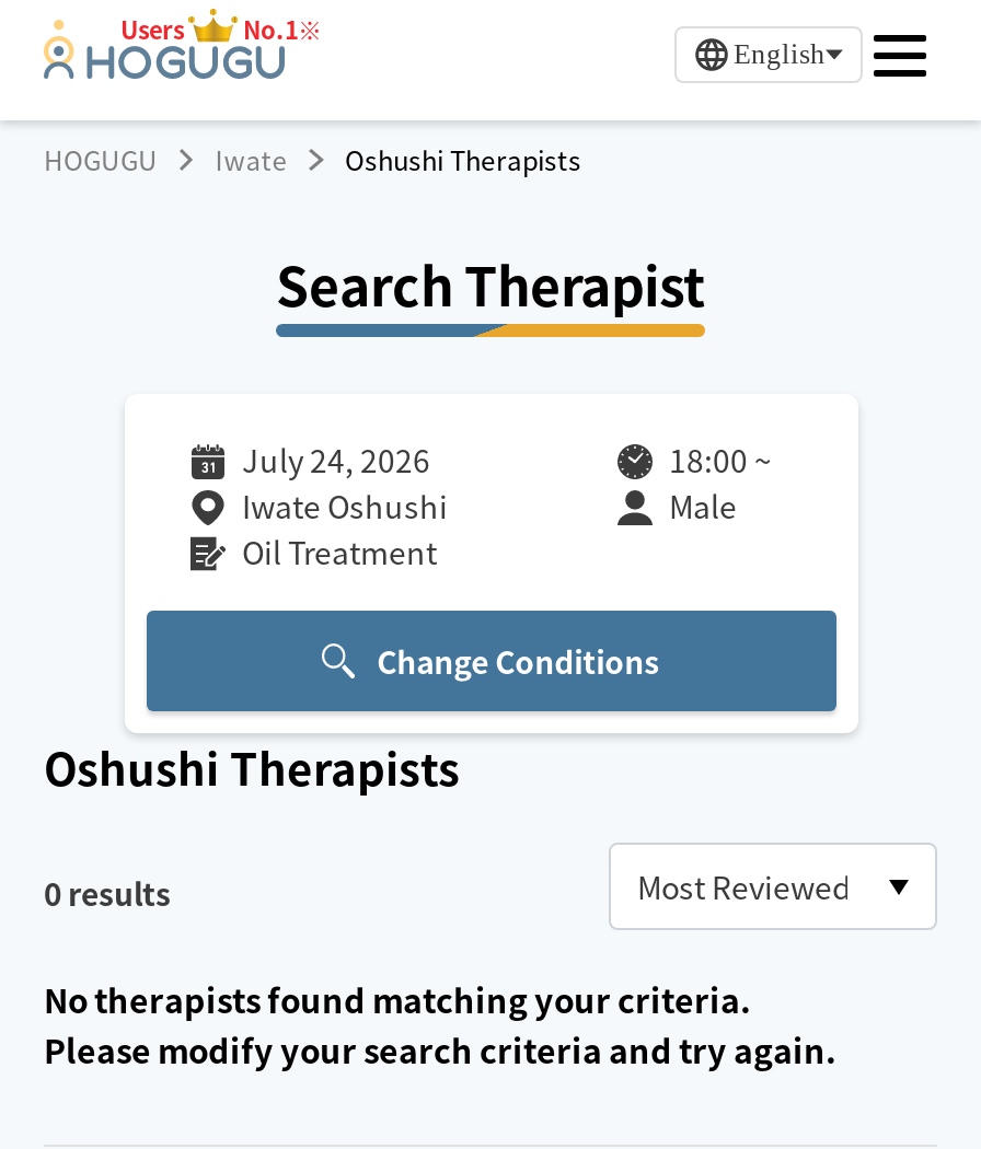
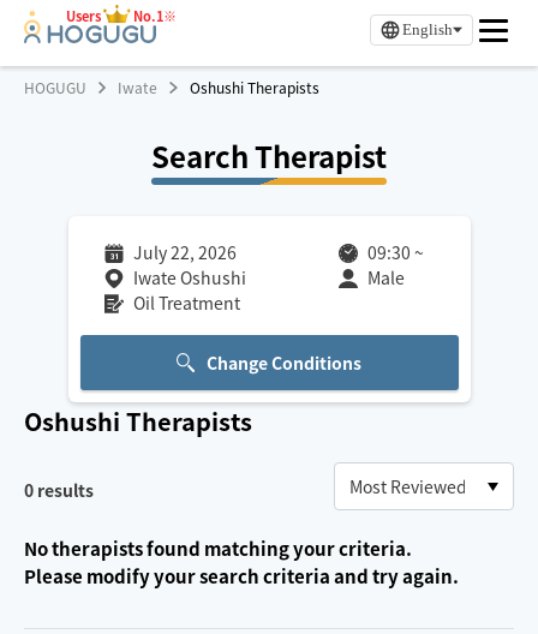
- July 24, 2026
+ July 22, 2026

- 18:00 ~
+ 09:30 ~
